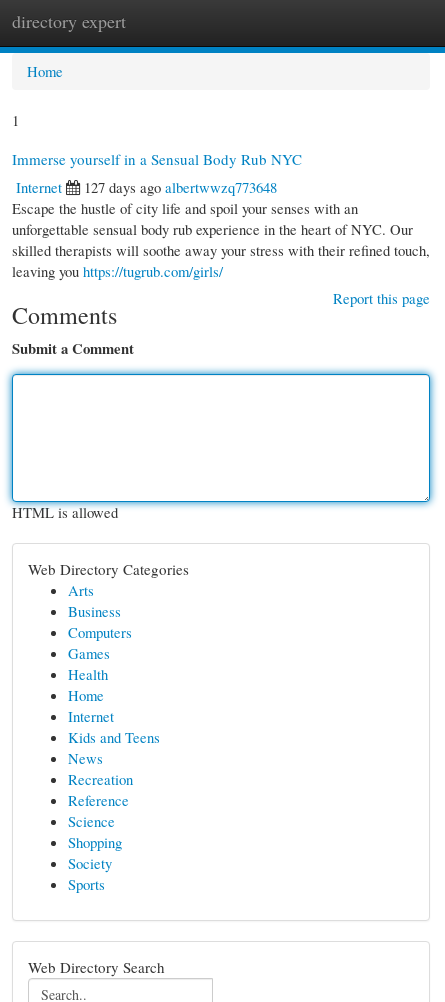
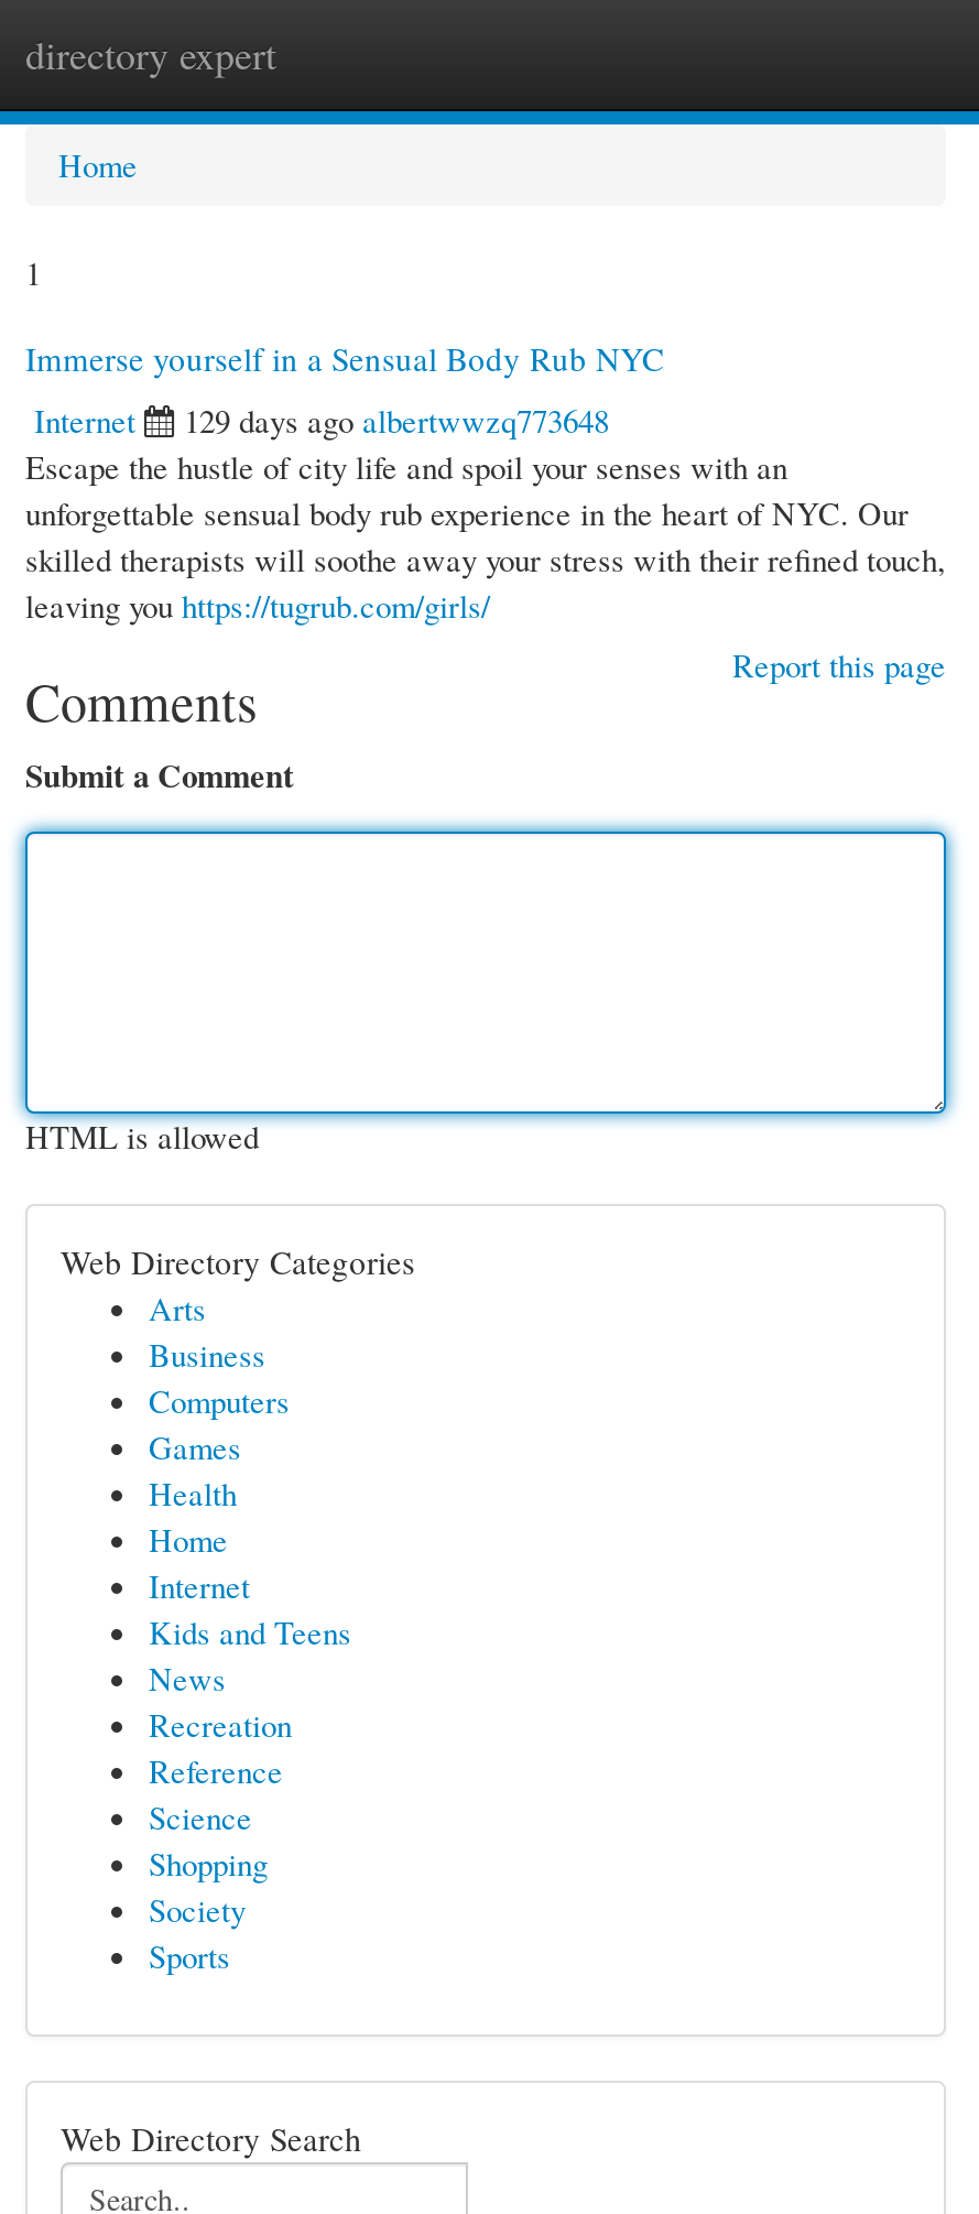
- 127 days ago albertwwzq773648
+ 129 days ago albertwwzq773648
